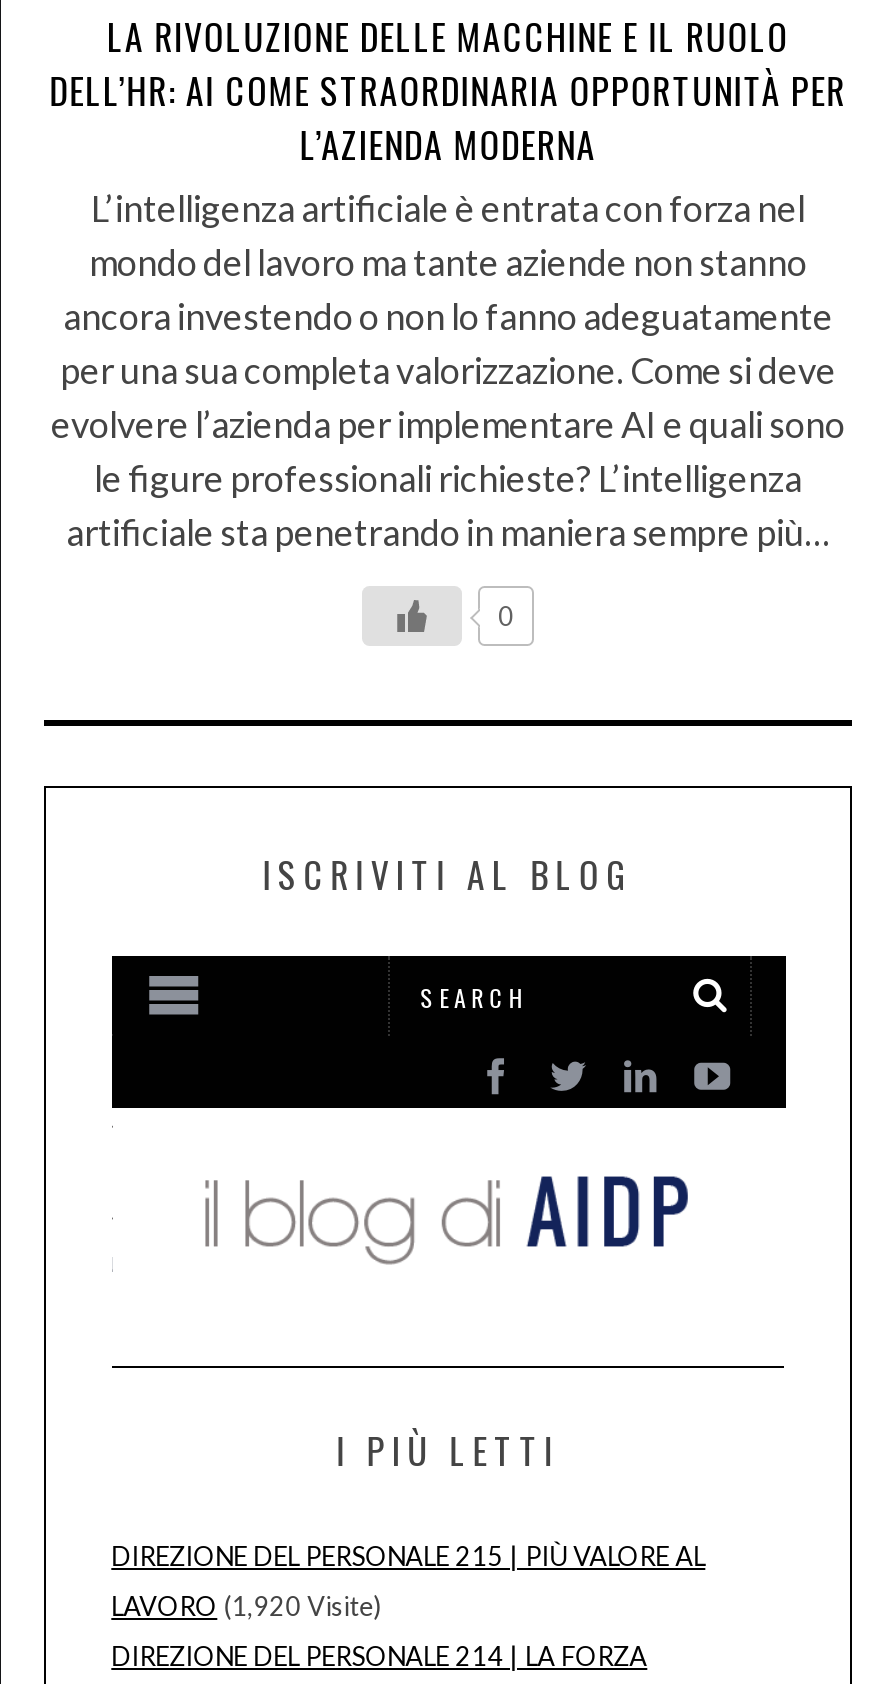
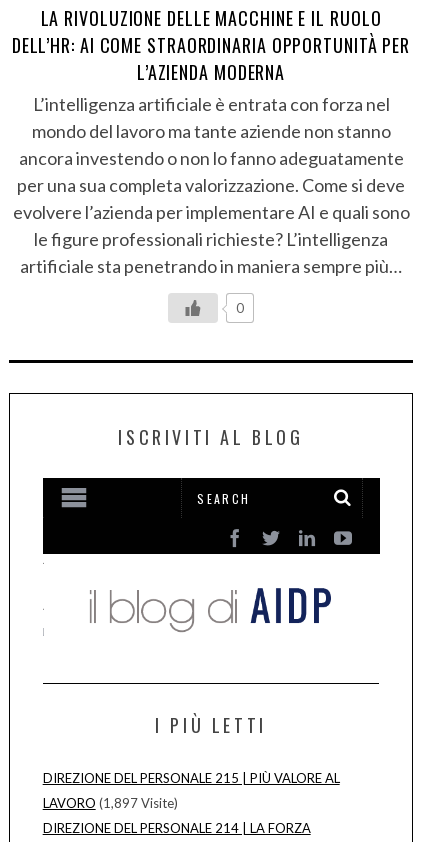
- LAVORO (1,920 Visite)
+ LAVORO (1,897 Visite)
